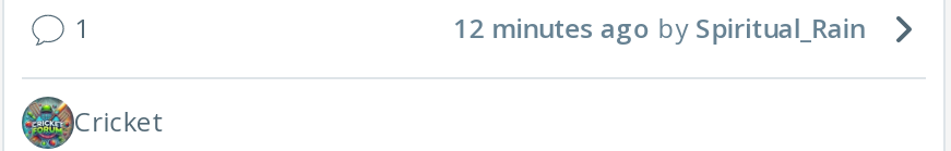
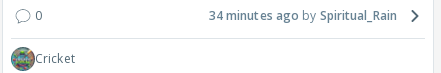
- 1
- 12 minutes ago
+ 0
+ 34 minutes ago
